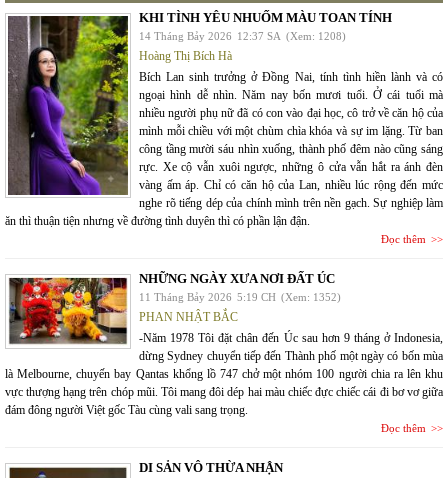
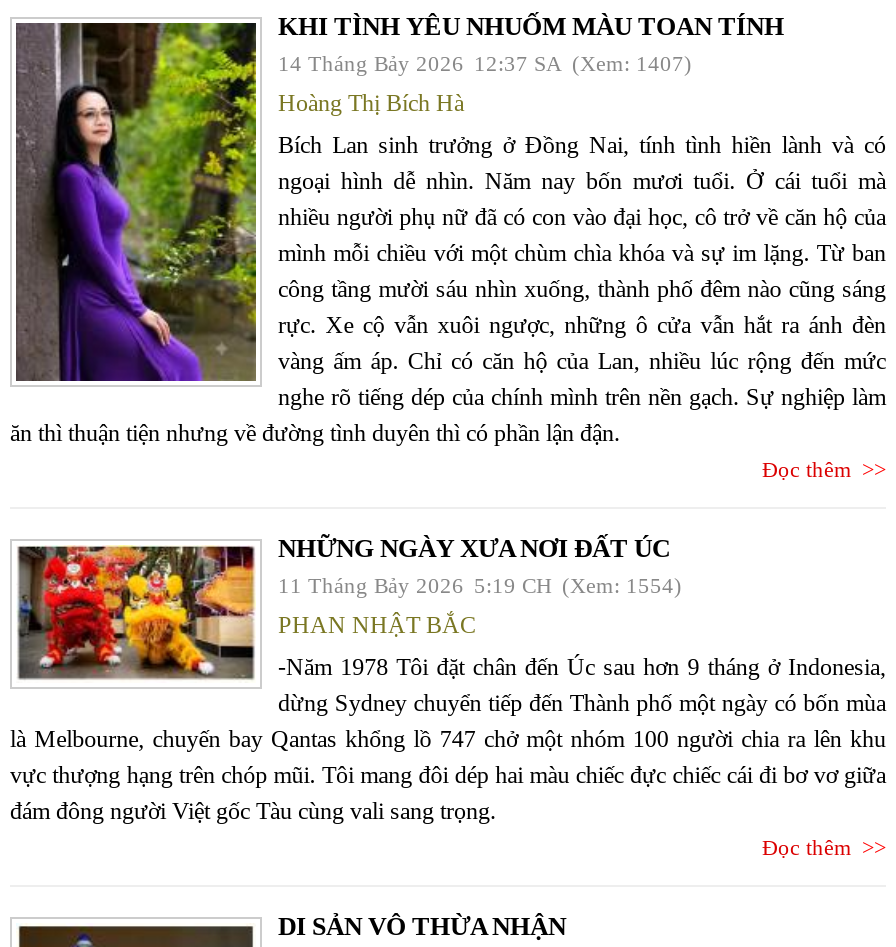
- 14 Tháng Bảy 2026 12:37 SA (Xem: 1208)
+ 14 Tháng Bảy 2026 12:37 SA (Xem: 1407)

- 11 Tháng Bảy 2026 5:19 CH (Xem: 1352)
+ 11 Tháng Bảy 2026 5:19 CH (Xem: 1554)
